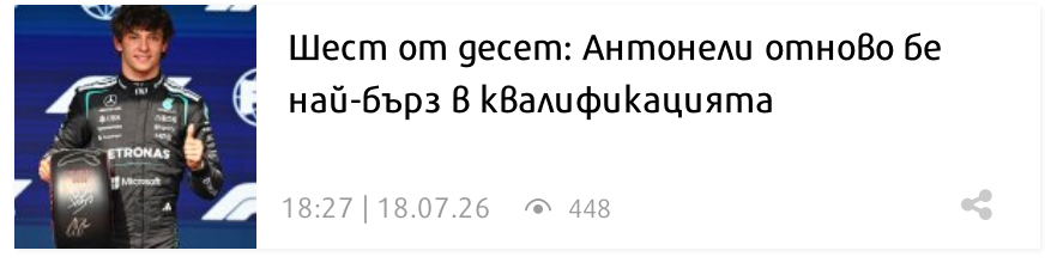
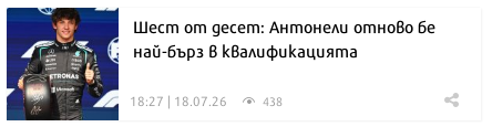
- 448
+ 438
